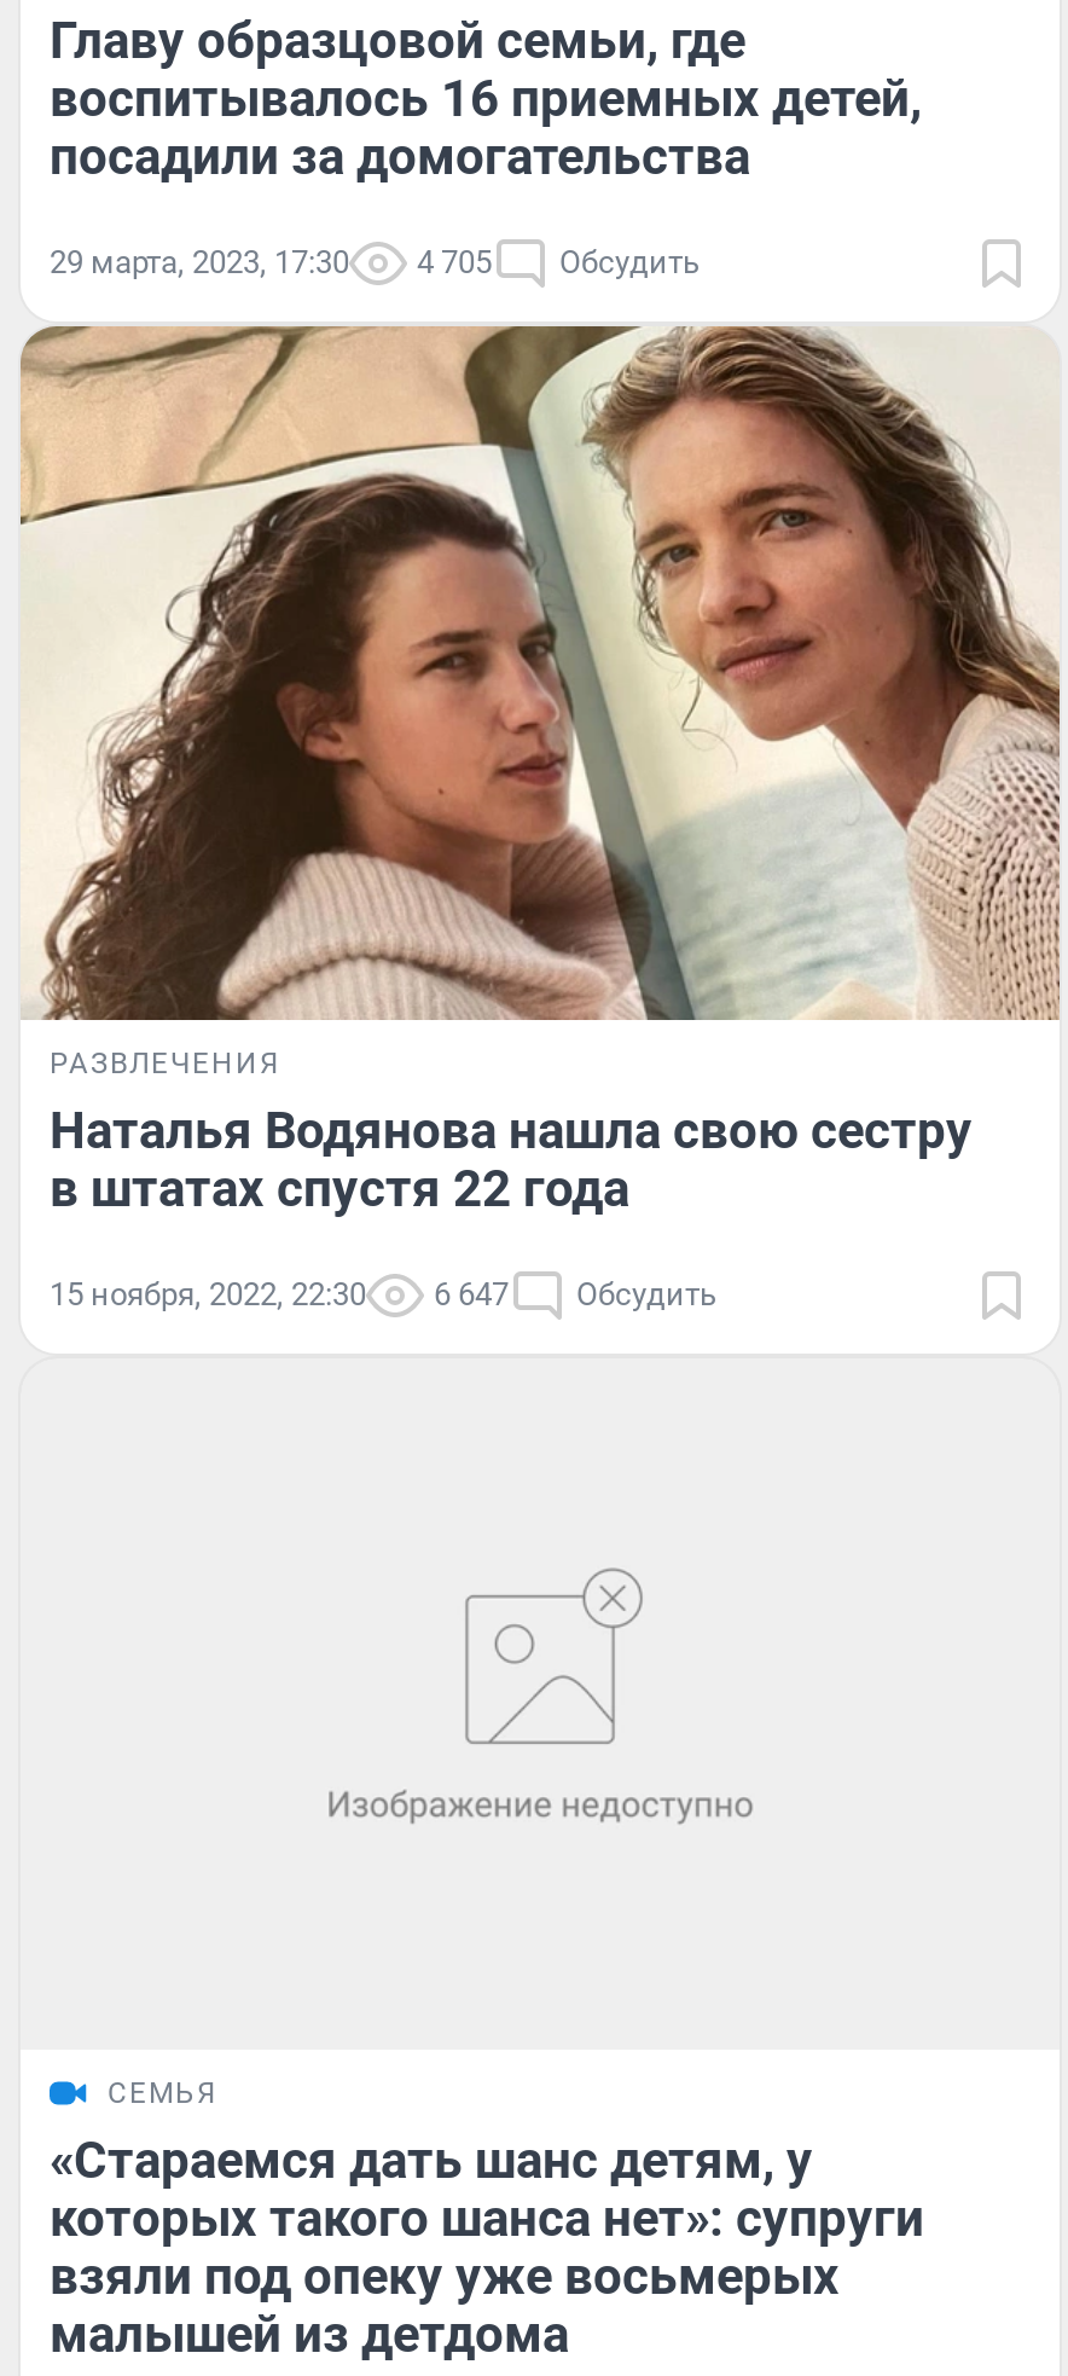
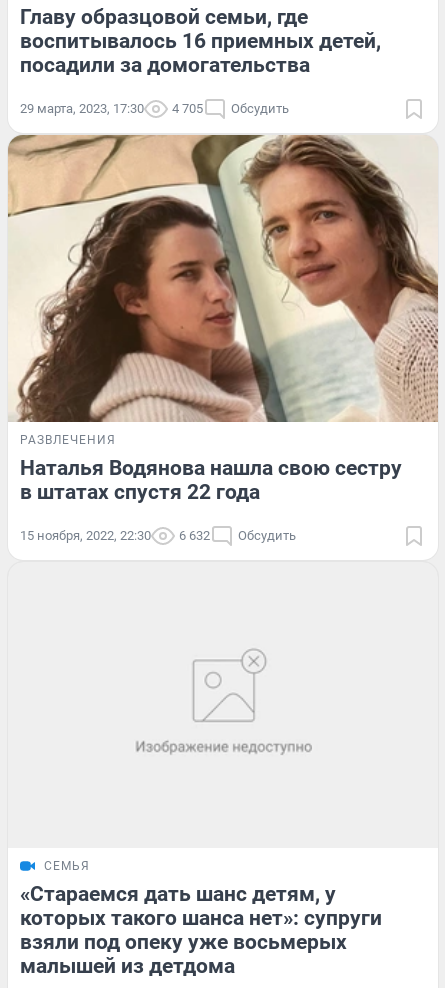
- 15 ноября, 2022, 22:30 6 647 Обсудить
+ 15 ноября, 2022, 22:30 6 632 Обсудить
